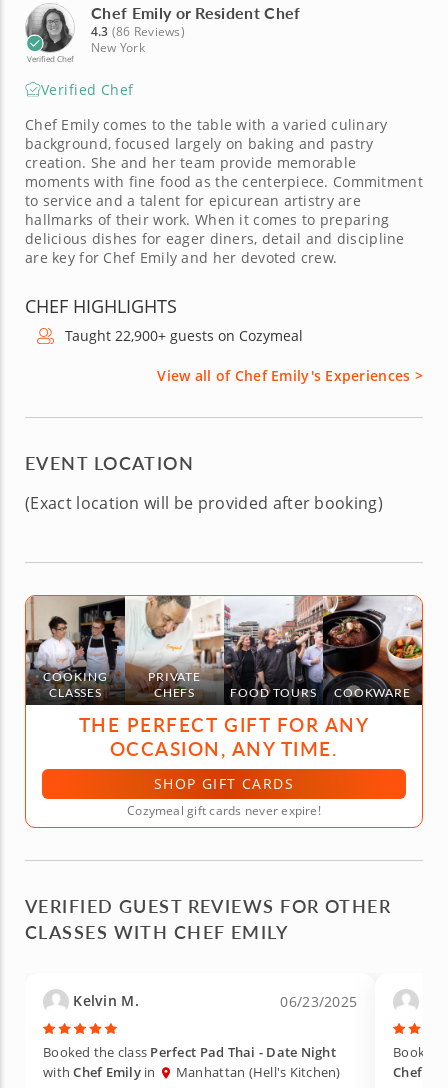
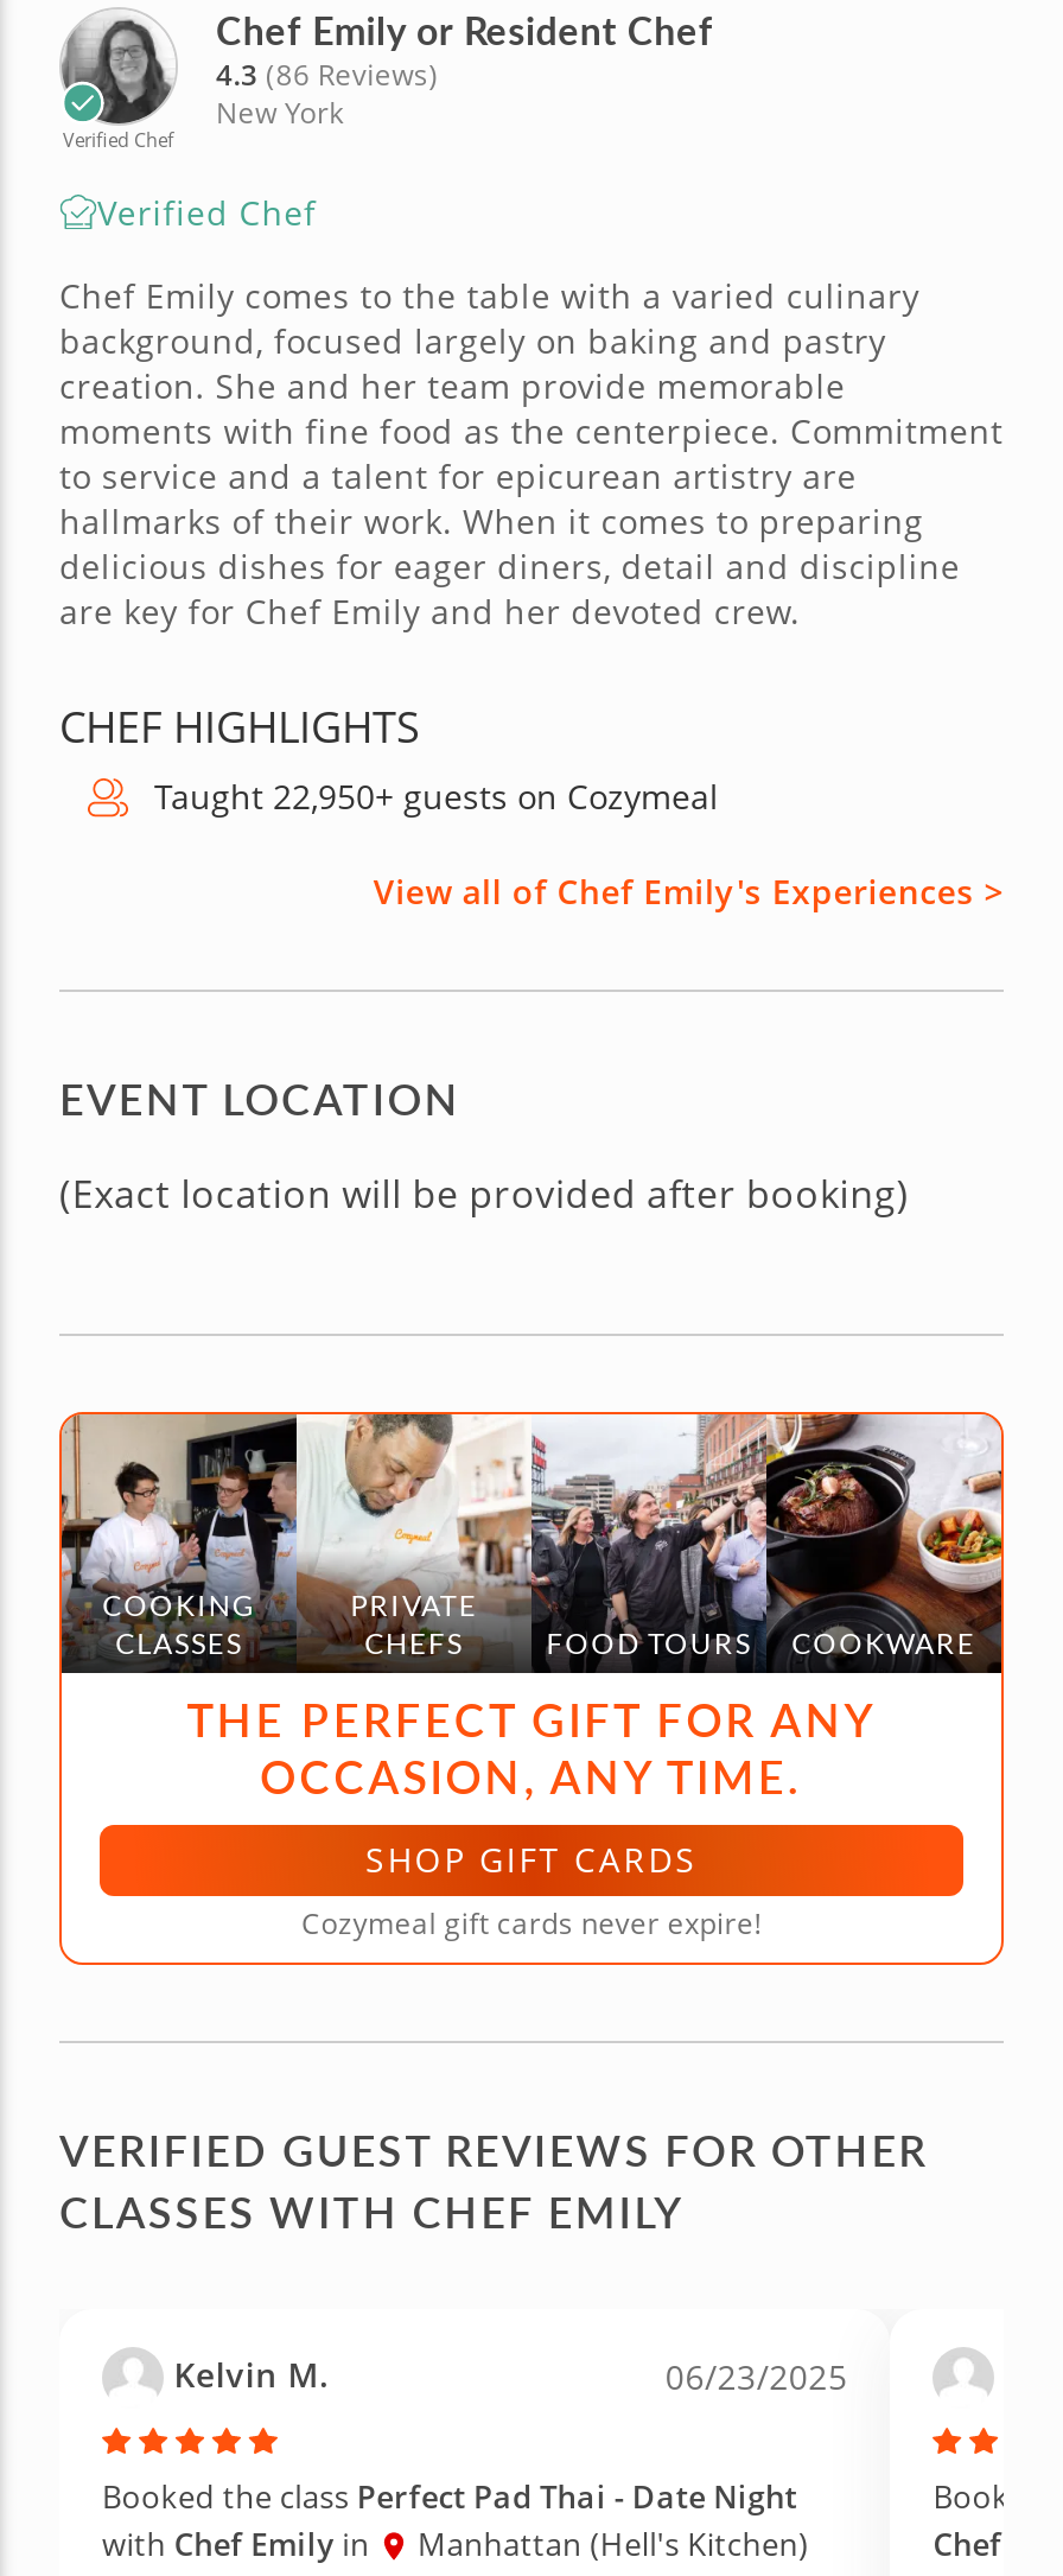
- Taught 22,900+ guests on Cozymeal
+ Taught 22,950+ guests on Cozymeal
